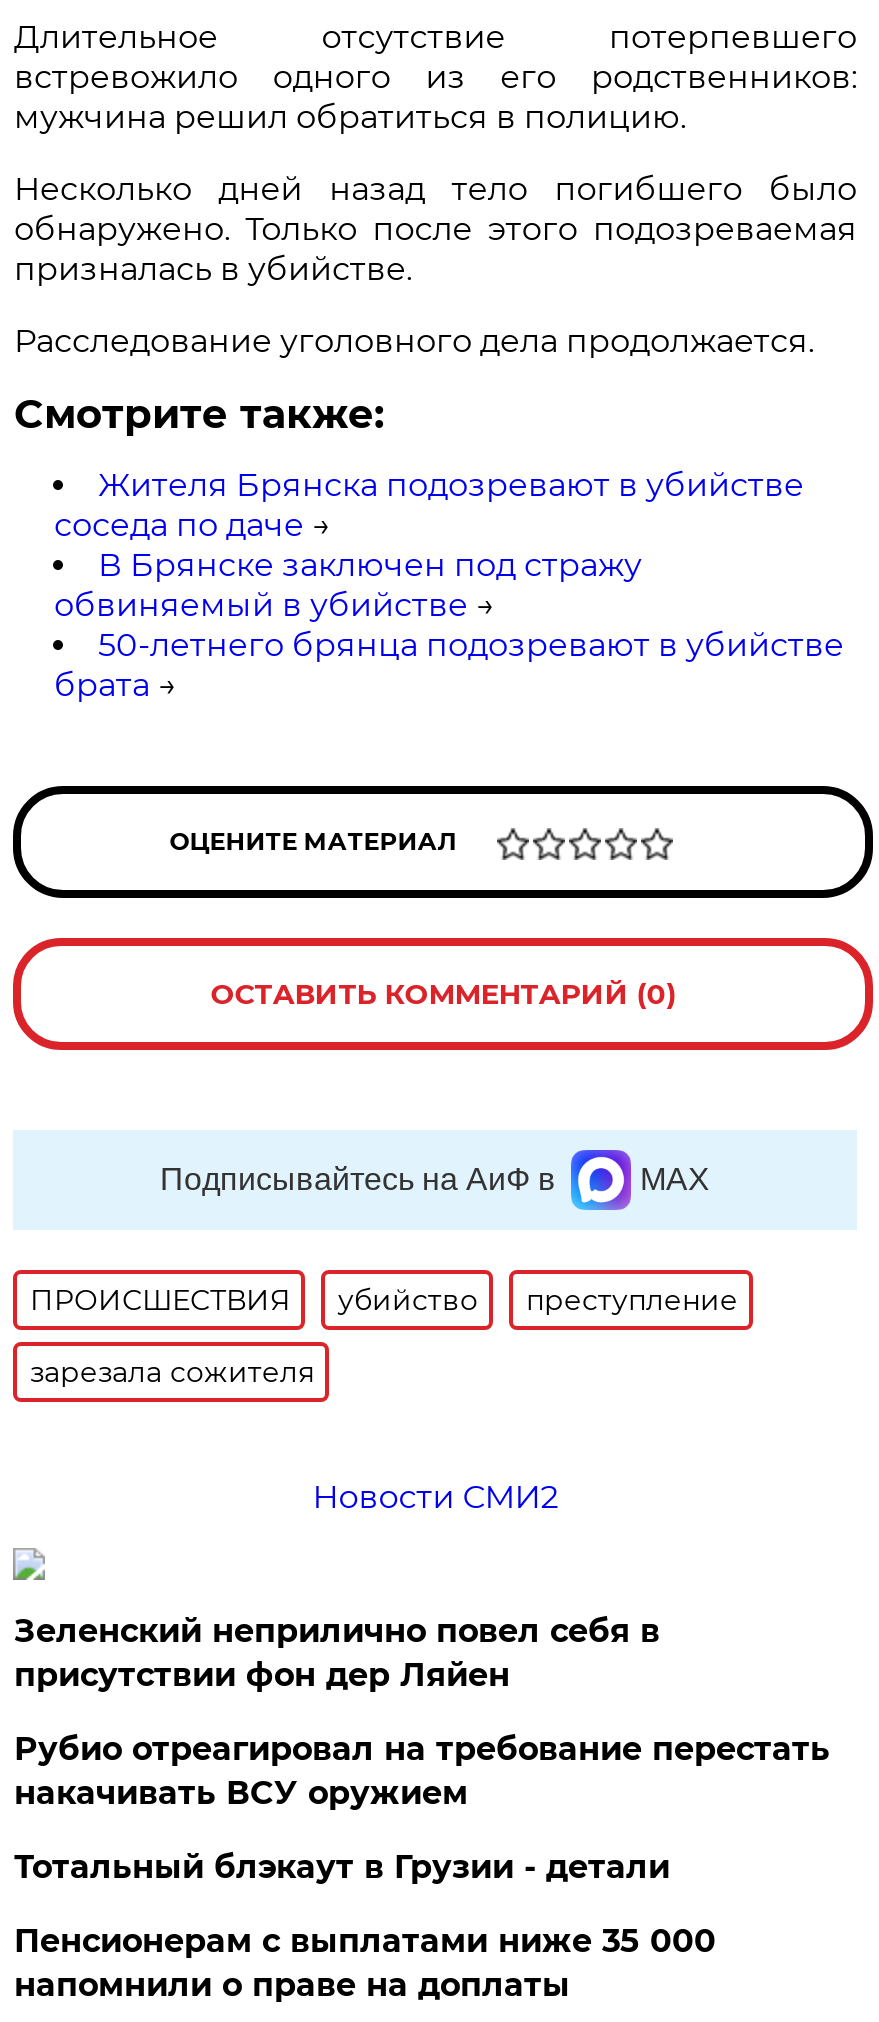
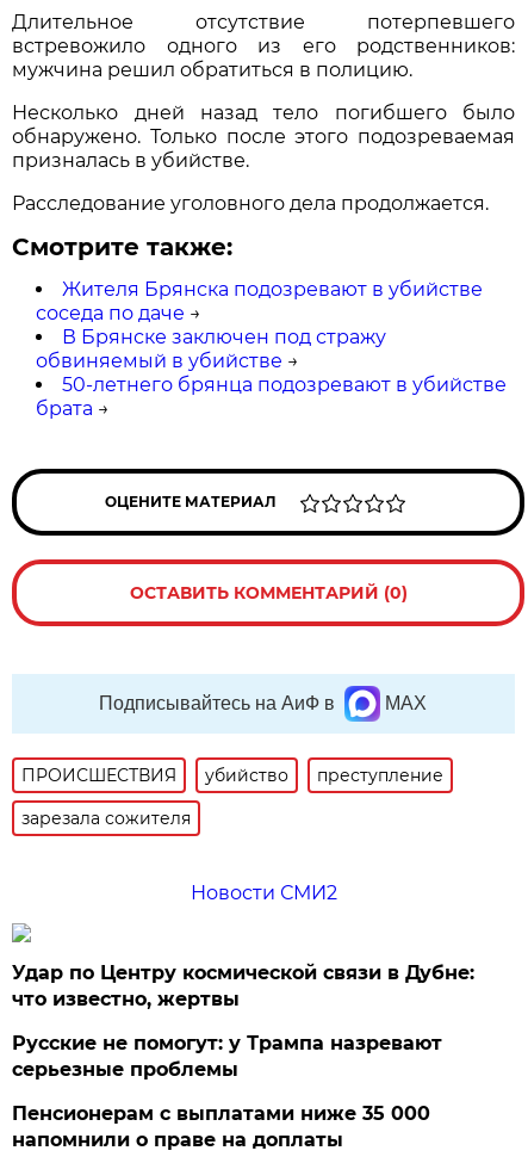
- Зеленский неприлично повел cебя в
- присутствии фон дер Ляйен
- Рубио отреагировал на требование перестать
- накачивать ВСУ оружием
- Тотальный блэкаут в Грузии - детали
+ Удар по Центру космической связи в Дубне:
+ что известно, жертвы
+ Русские не помогут: у Трампа назревают
+ серьезные проблемы
